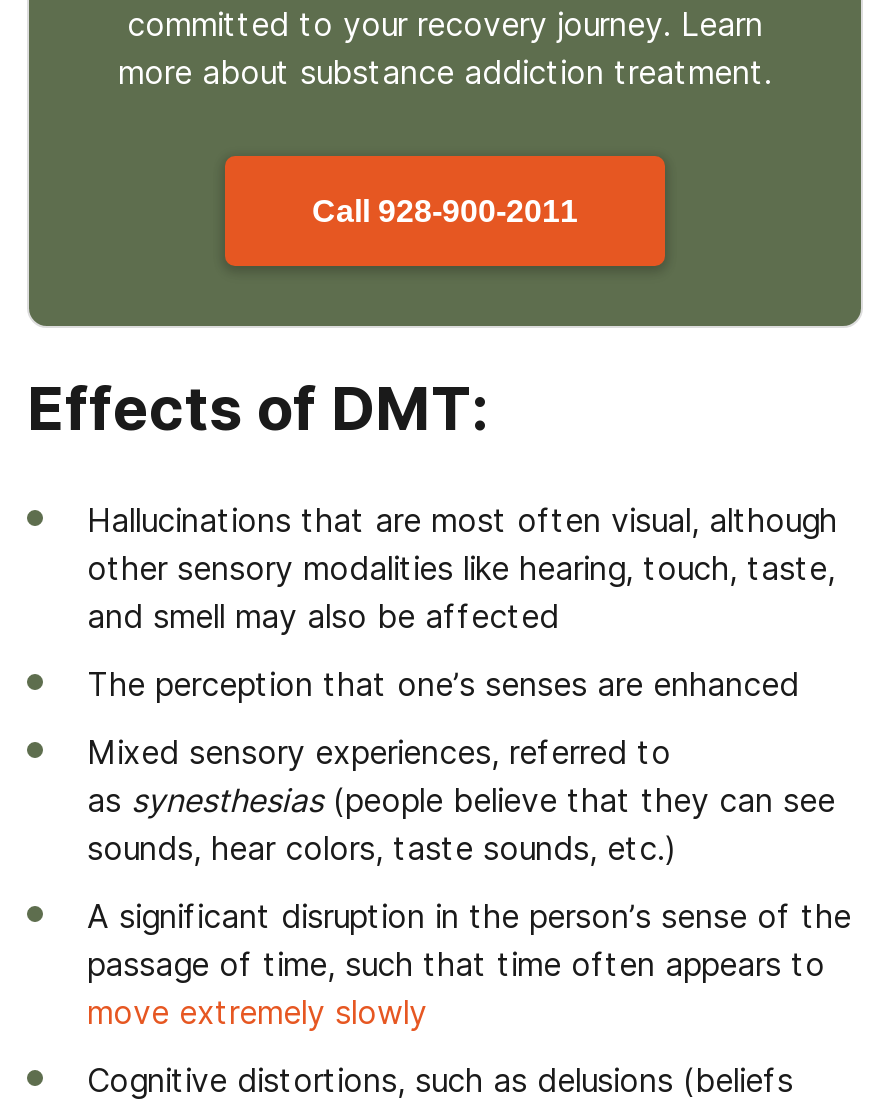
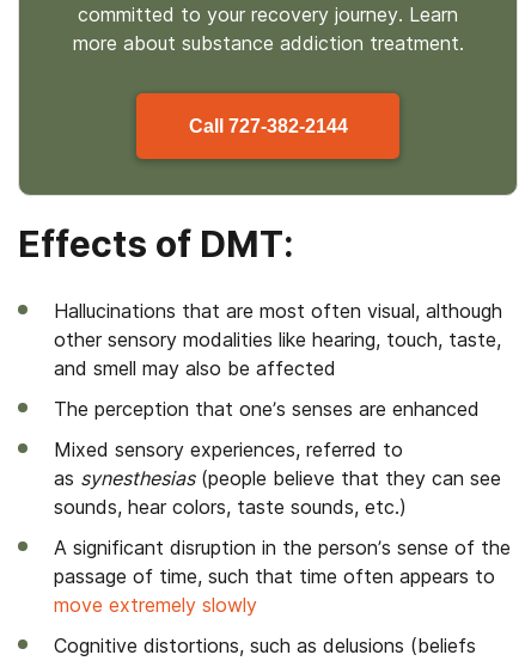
- Call 928-900-2011
+ Call 727-382-2144
